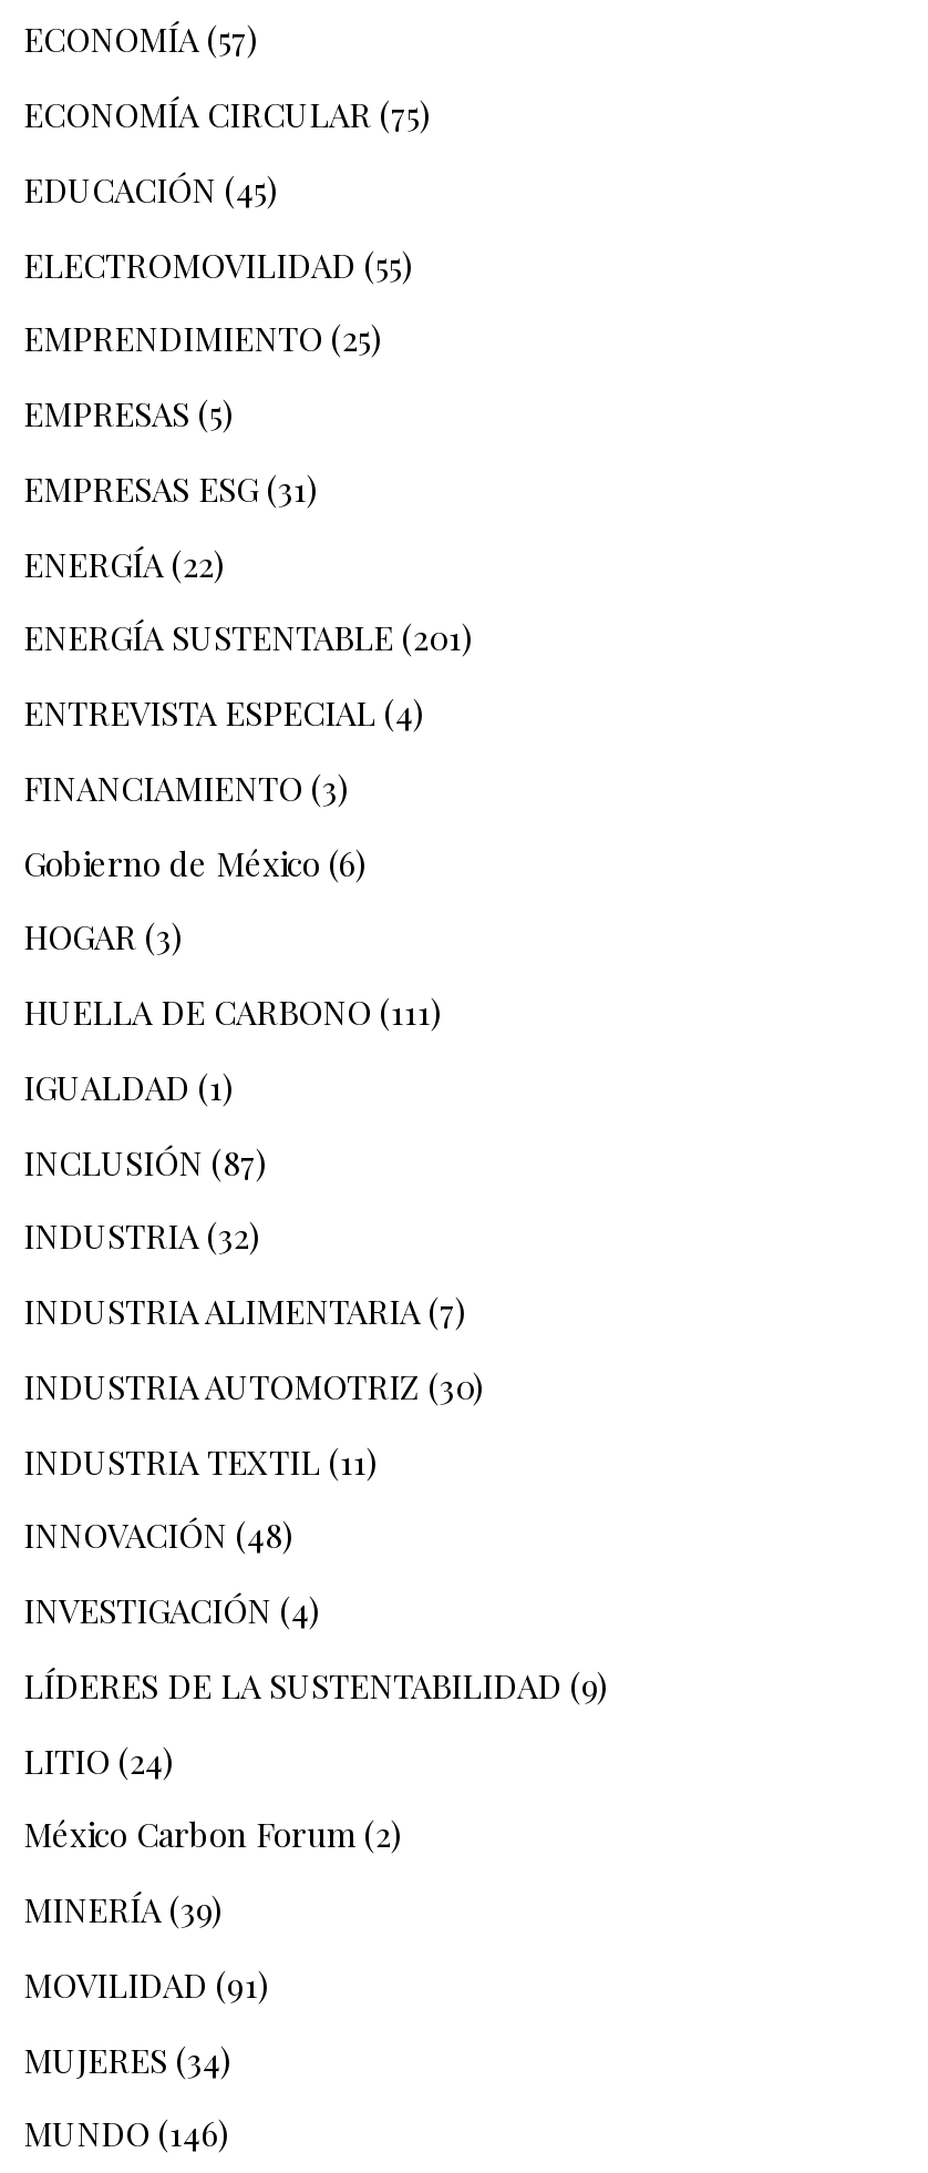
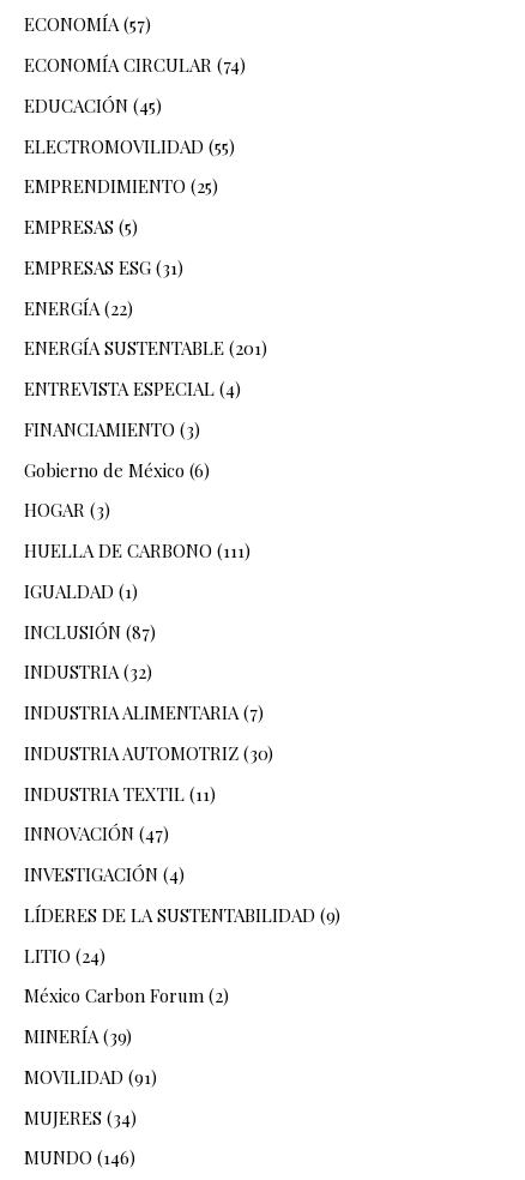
- ECONOMÍA CIRCULAR (75)
+ ECONOMÍA CIRCULAR (74)

- INNOVACIÓN (48)
+ INNOVACIÓN (47)
